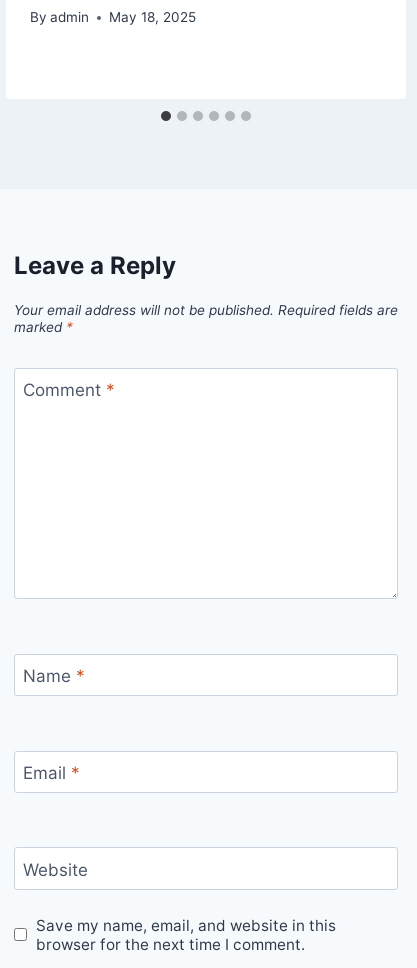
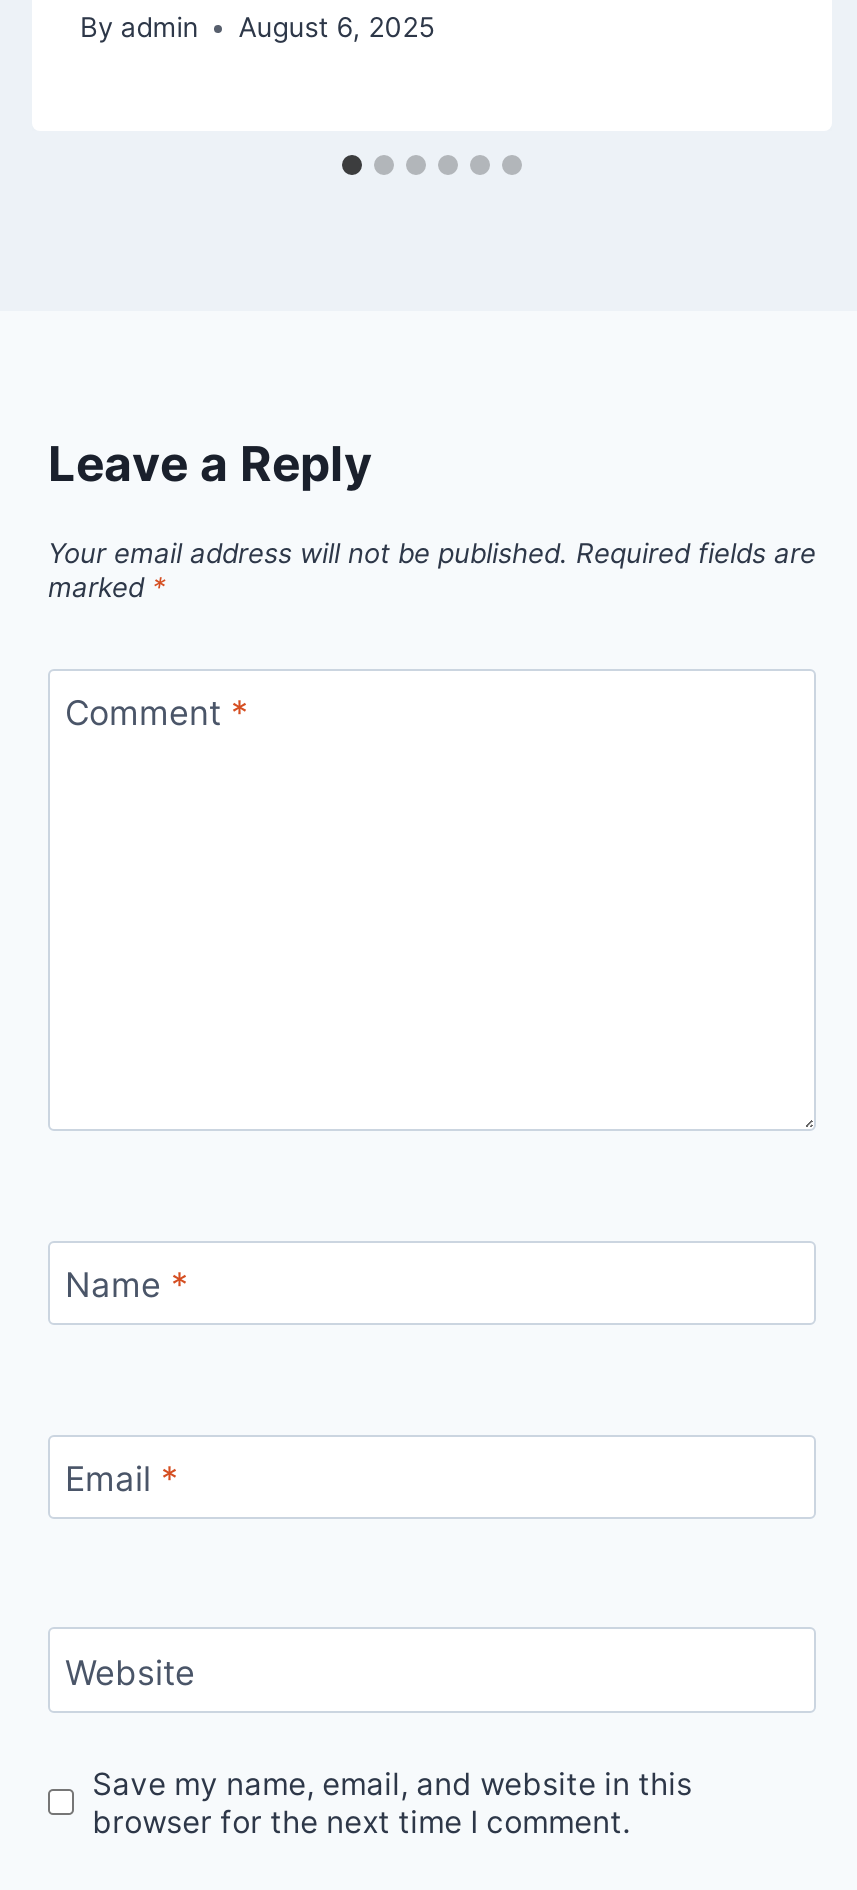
- By admin May 18, 2025
+ By admin August 6, 2025
